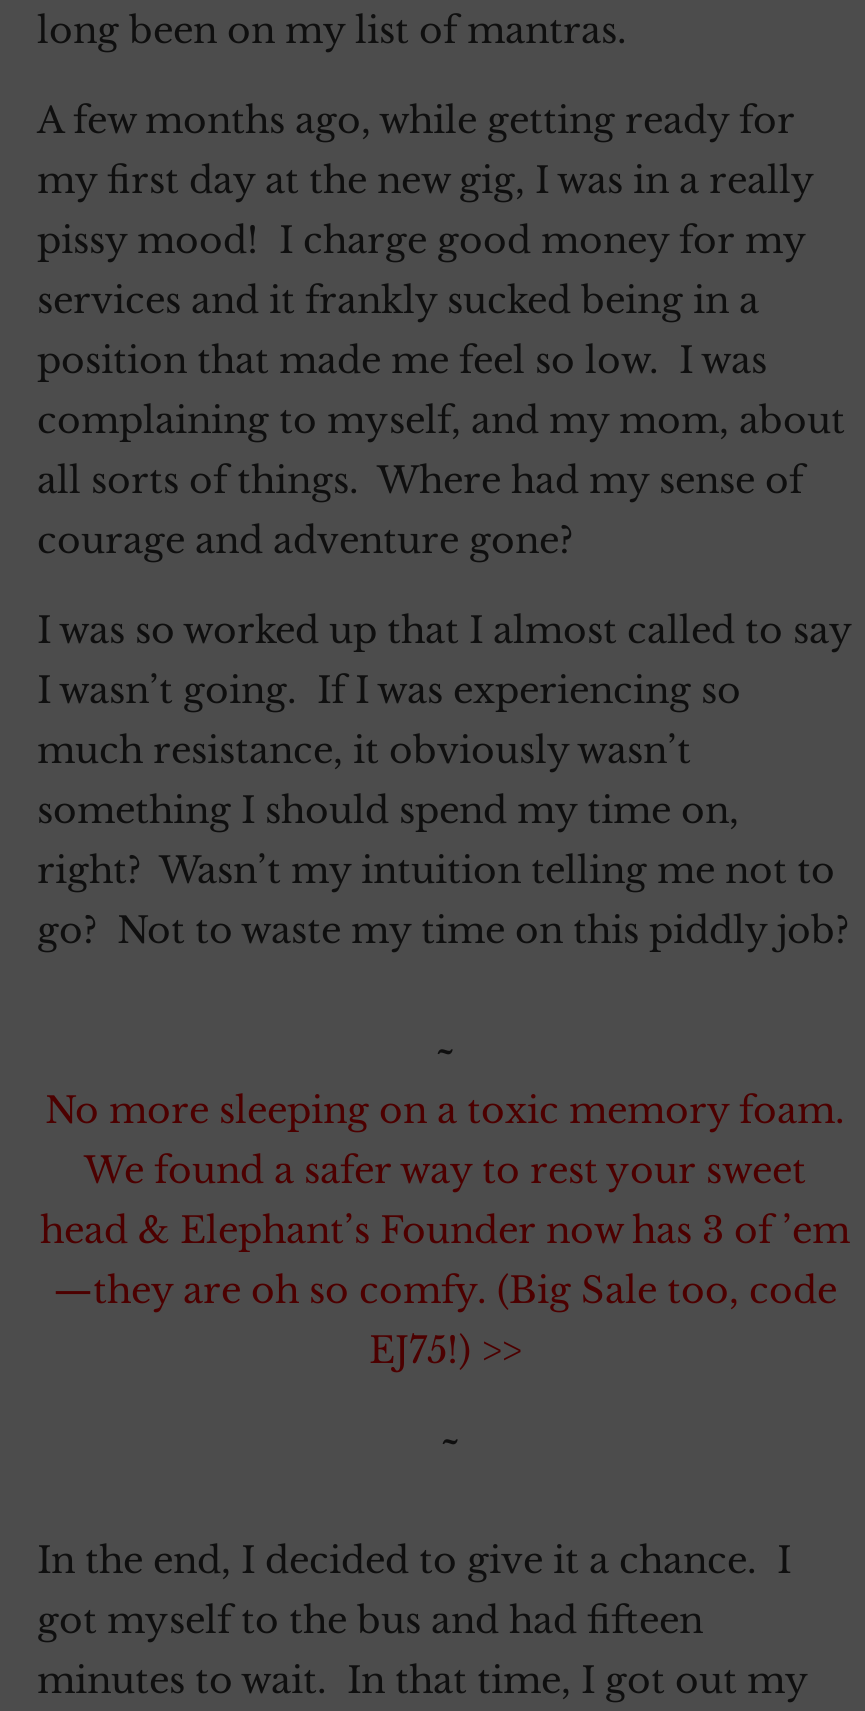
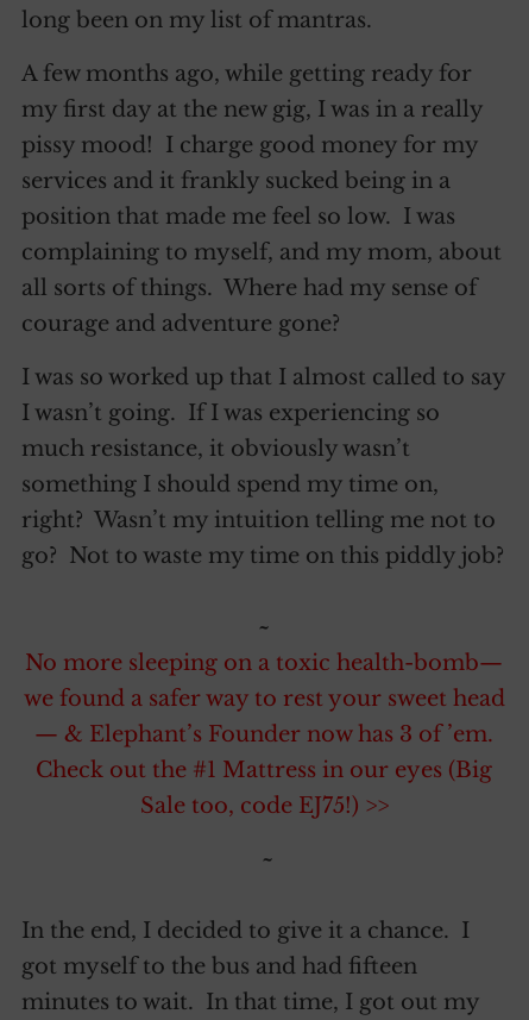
- No more sleeping on a toxic memory foam.
- We found a safer way to rest your sweet
- head & Elephant’s Founder now has 3 of ’em
- —they are oh so comfy. (Big Sale too, code
- EJ75!) >>
+ No more sleeping on a toxic health-bomb—
+ we found a safer way to rest your sweet head
+ — & Elephant’s Founder now has 3 of ’em.
+ Check out the #1 Mattress in our eyes (Big
+ Sale too, code EJ75!) >>
